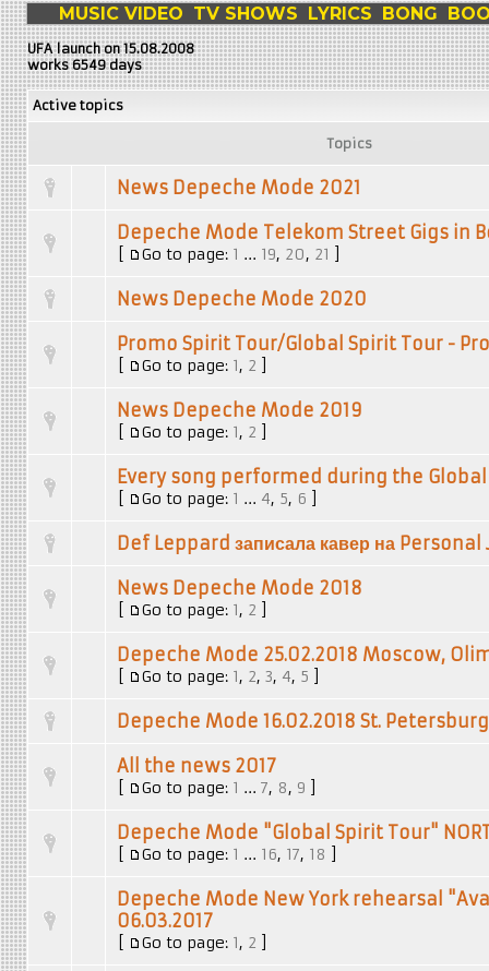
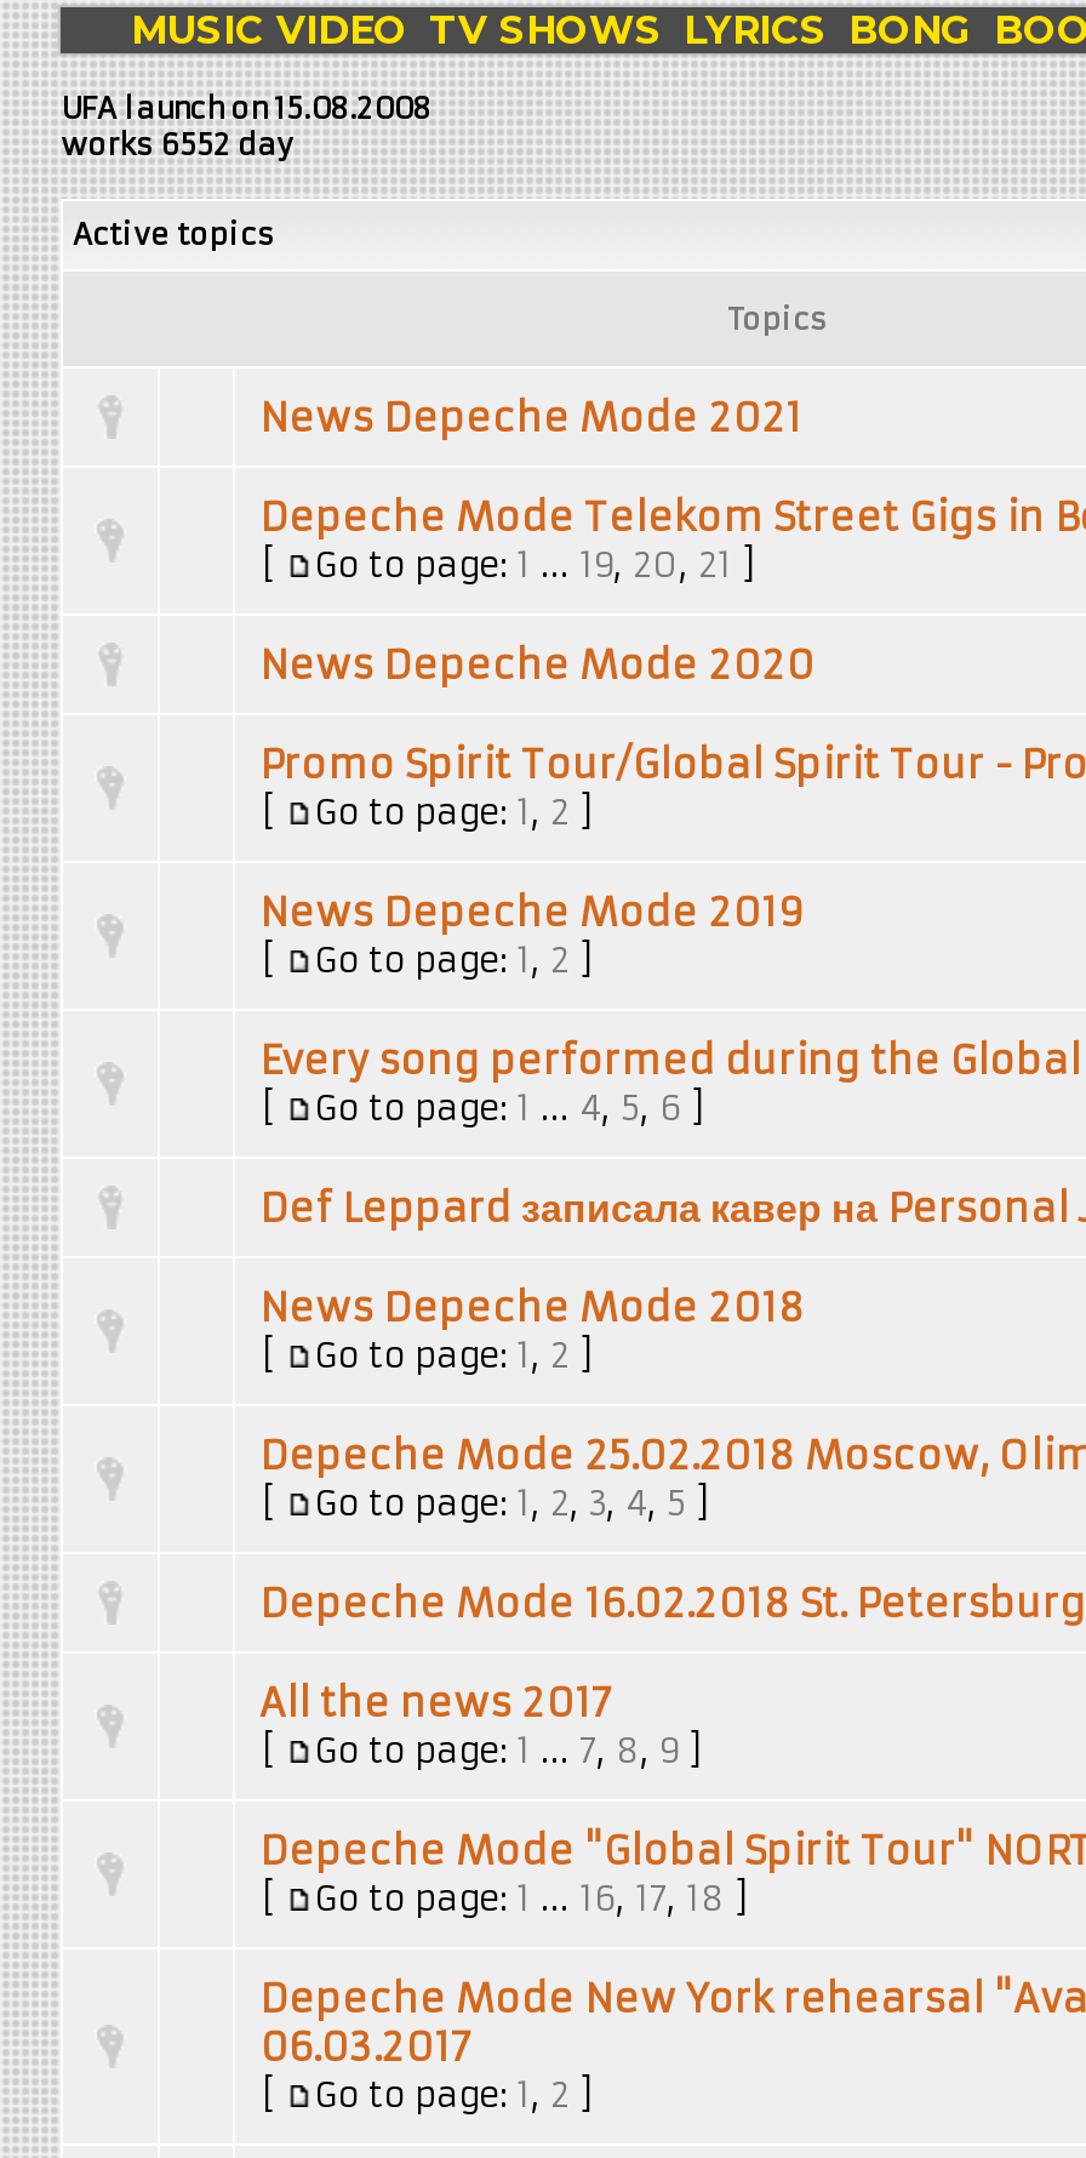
- works 6549 days
+ works 6552 day
